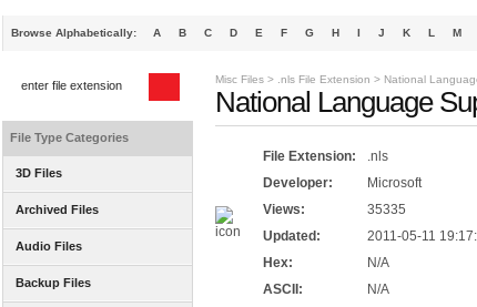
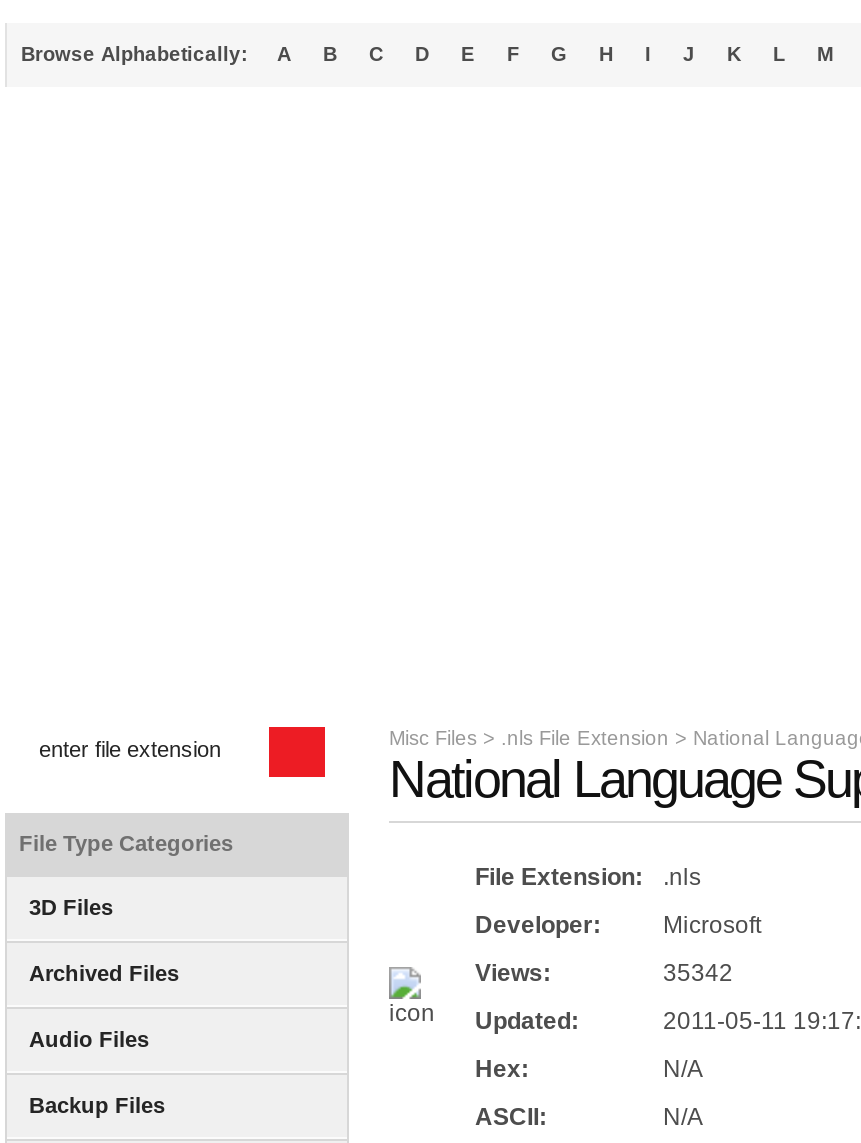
- 35335
+ 35342
